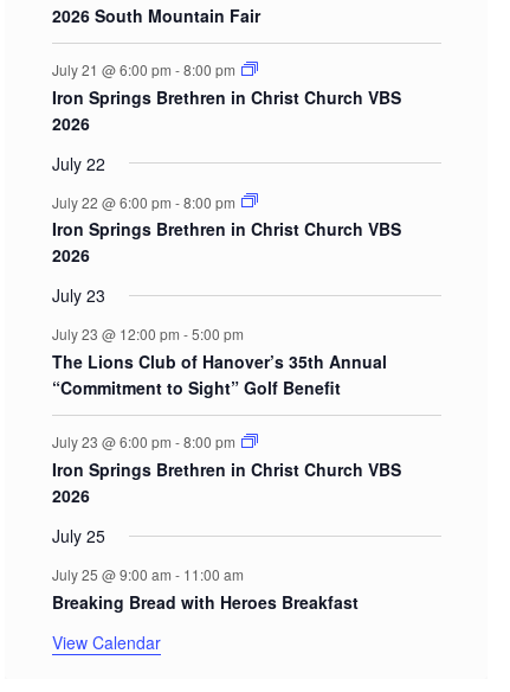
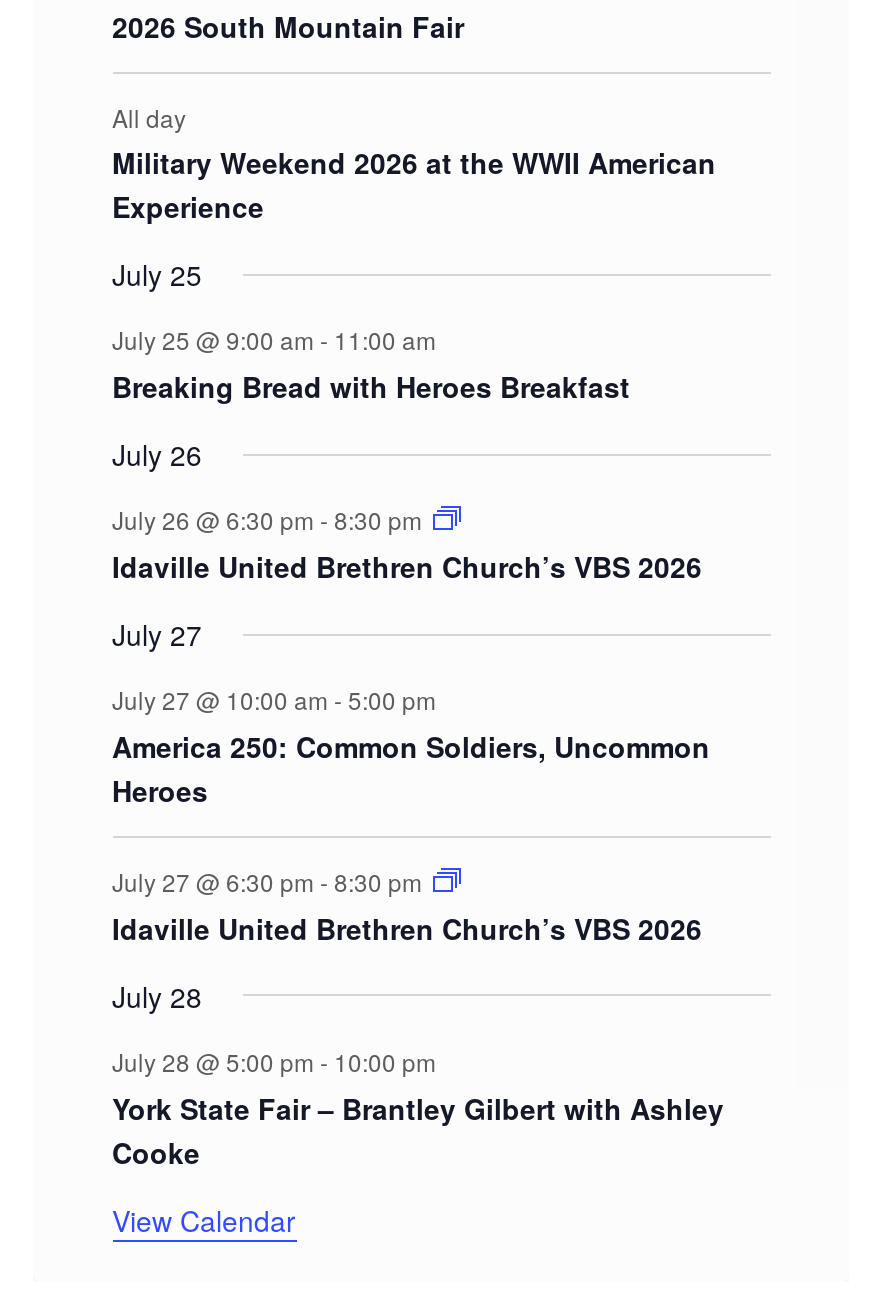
- July 21 @ 6:00 pm - 8:00 pm
- Iron Springs Brethren in Christ Church VBS
- 2026
- July 22
- July 22 @ 6:00 pm - 8:00 pm
- Iron Springs Brethren in Christ Church VBS
- 2026
- July 23
- July 23 @ 12:00 pm - 5:00 pm
- The Lions Club of Hanover’s 35th Annual
- “Commitment to Sight” Golf Benefit
- July 23 @ 6:00 pm - 8:00 pm
- Iron Springs Brethren in Christ Church VBS
- 2026
+ All day
+ Military Weekend 2026 at the WWII American
+ Experience

moved up: July 25 | July 25 @ 9:00 am - 11:00 am | Breaking Bread with Heroes Breakfast

+ July 26
+ July 26 @ 6:30 pm - 8:30 pm
+ Idaville United Brethren Church’s VBS 2026
+ July 27
+ July 27 @ 10:00 am - 5:00 pm
+ America 250: Common Soldiers, Uncommon
+ Heroes
+ July 27 @ 6:30 pm - 8:30 pm
+ Idaville United Brethren Church’s VBS 2026
+ July 28
+ July 28 @ 5:00 pm - 10:00 pm
+ York State Fair – Brantley Gilbert with Ashley
+ Cooke
